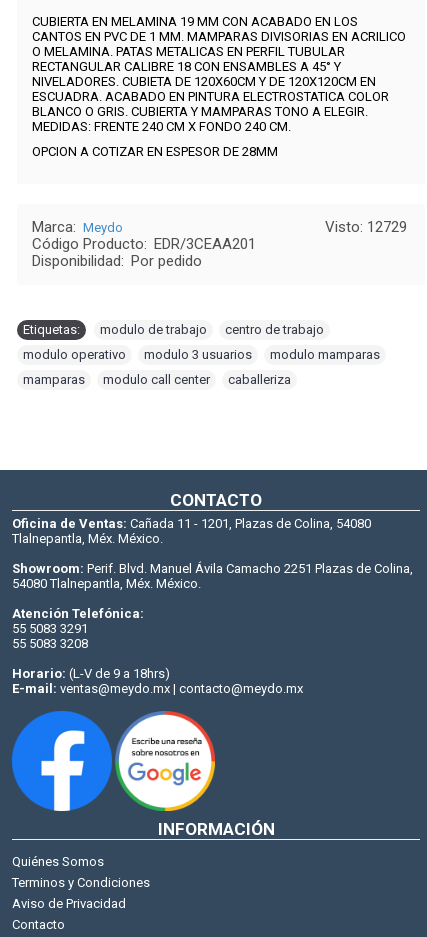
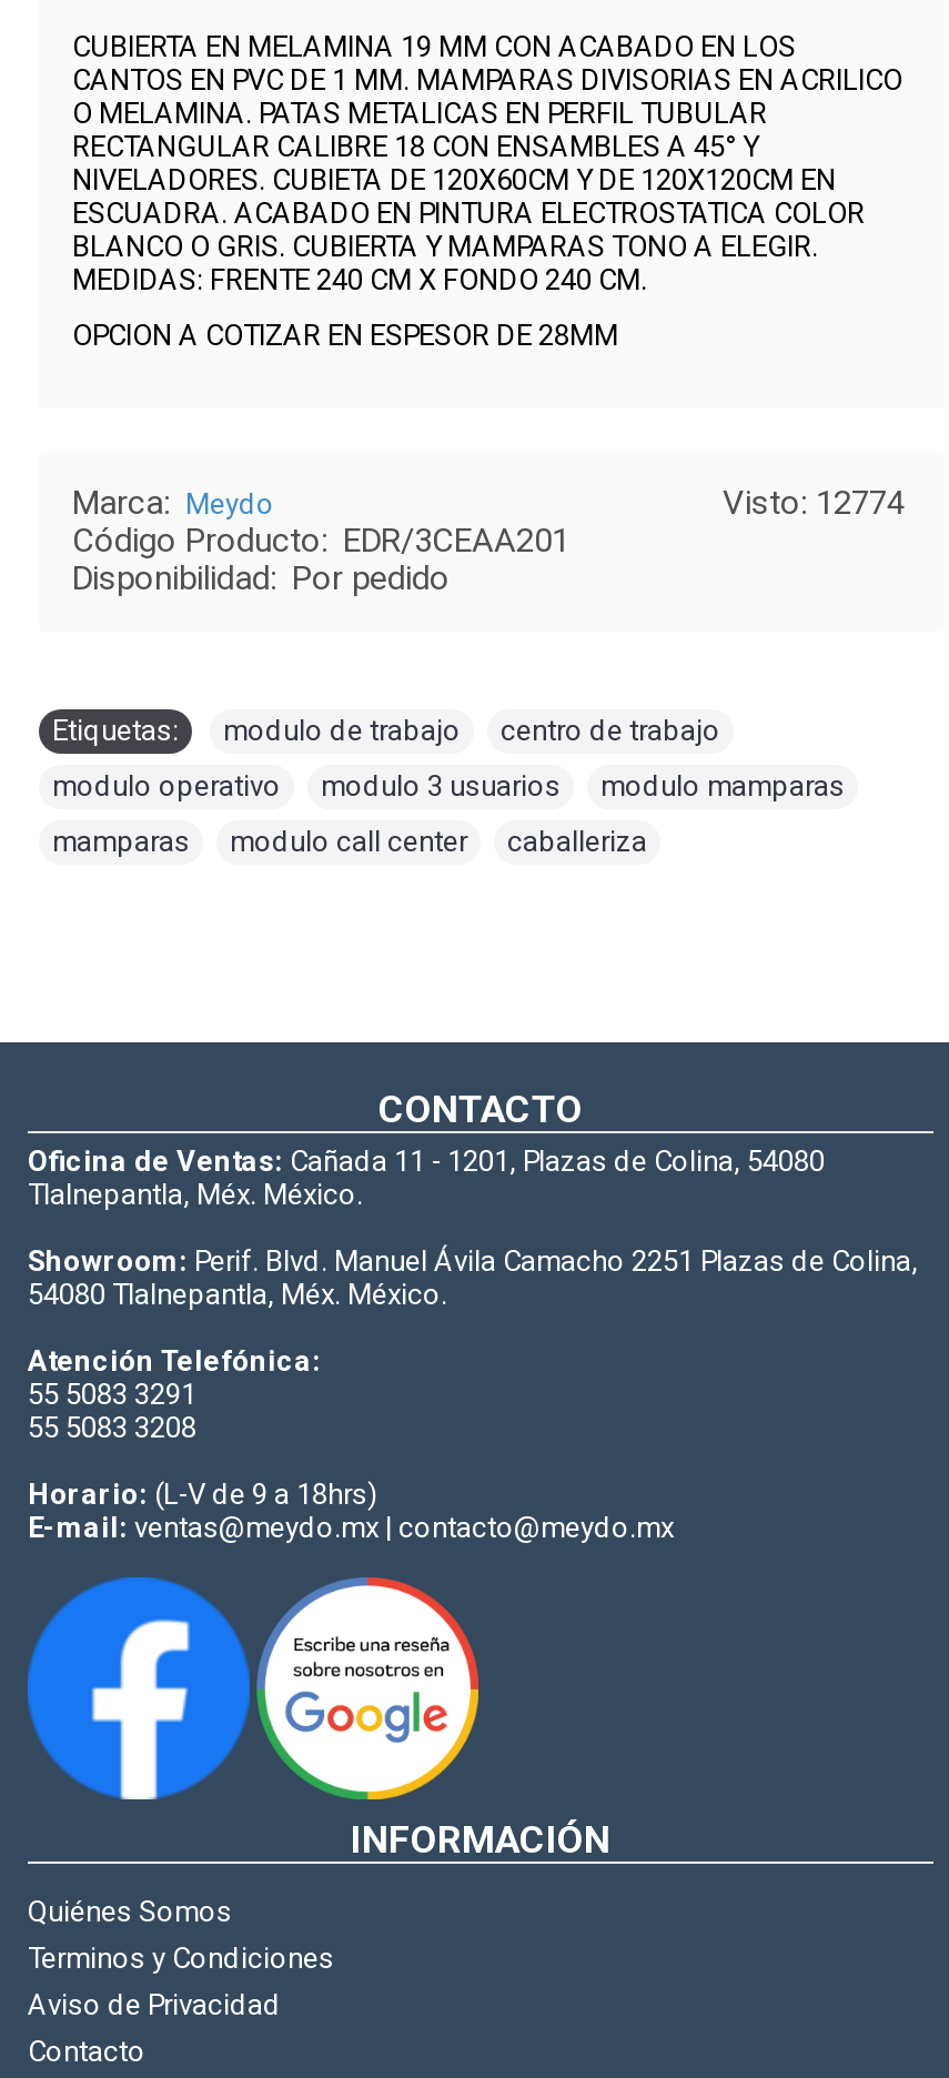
- Visto: 12729
+ Visto: 12774
